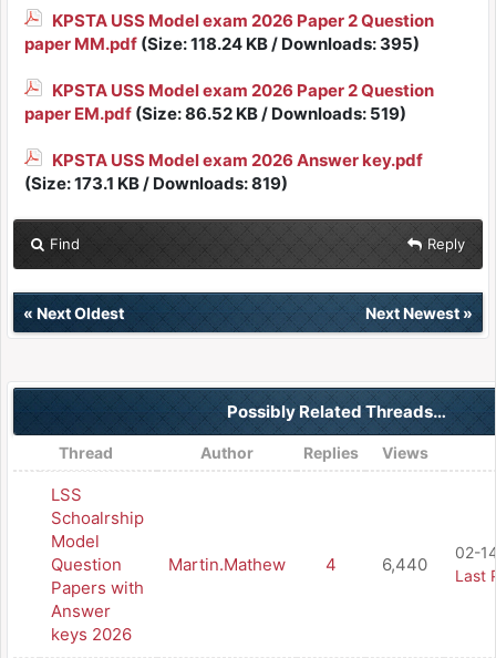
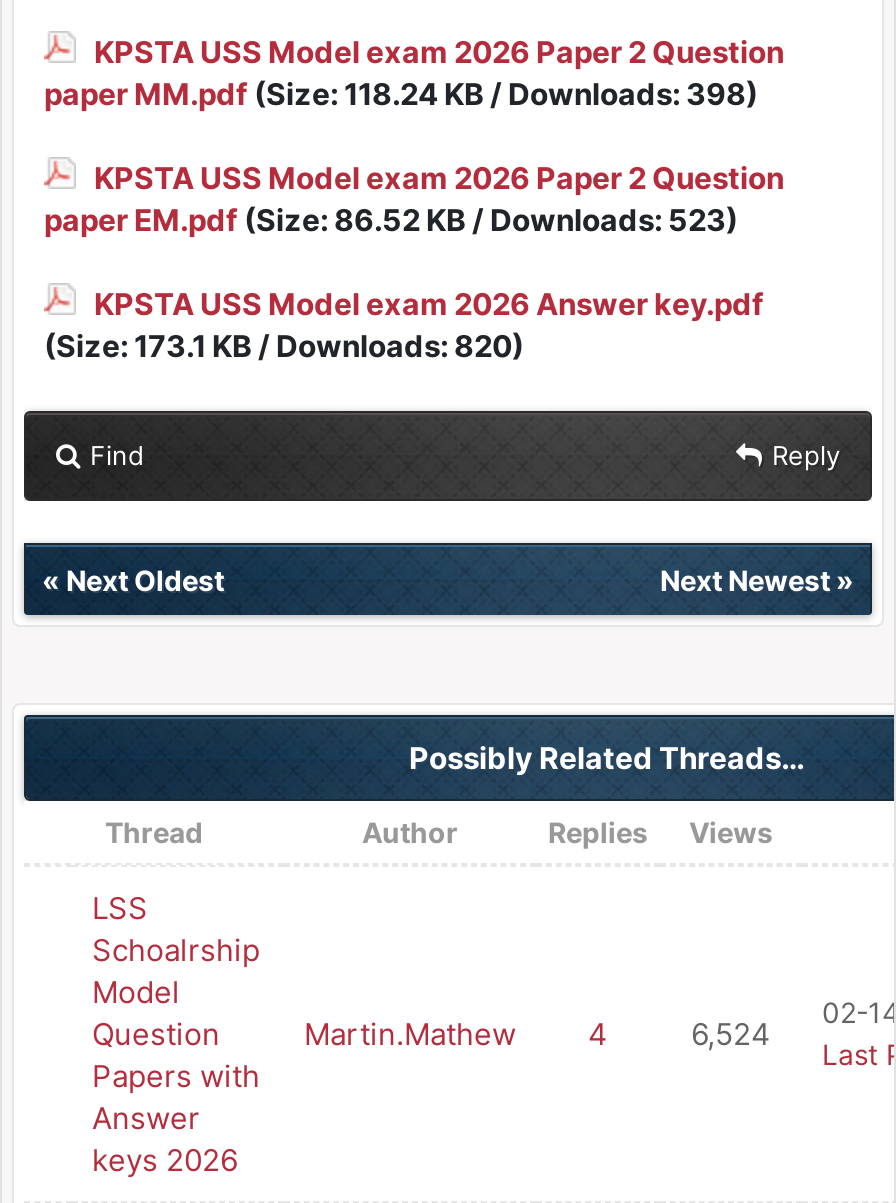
- paper MM.pdf (Size: 118.24 KB / Downloads: 395)
+ paper MM.pdf (Size: 118.24 KB / Downloads: 398)

- paper EM.pdf (Size: 86.52 KB / Downloads: 519)
+ paper EM.pdf (Size: 86.52 KB / Downloads: 523)

- (Size: 173.1 KB / Downloads: 819)
+ (Size: 173.1 KB / Downloads: 820)

- 6,440
+ 6,524
